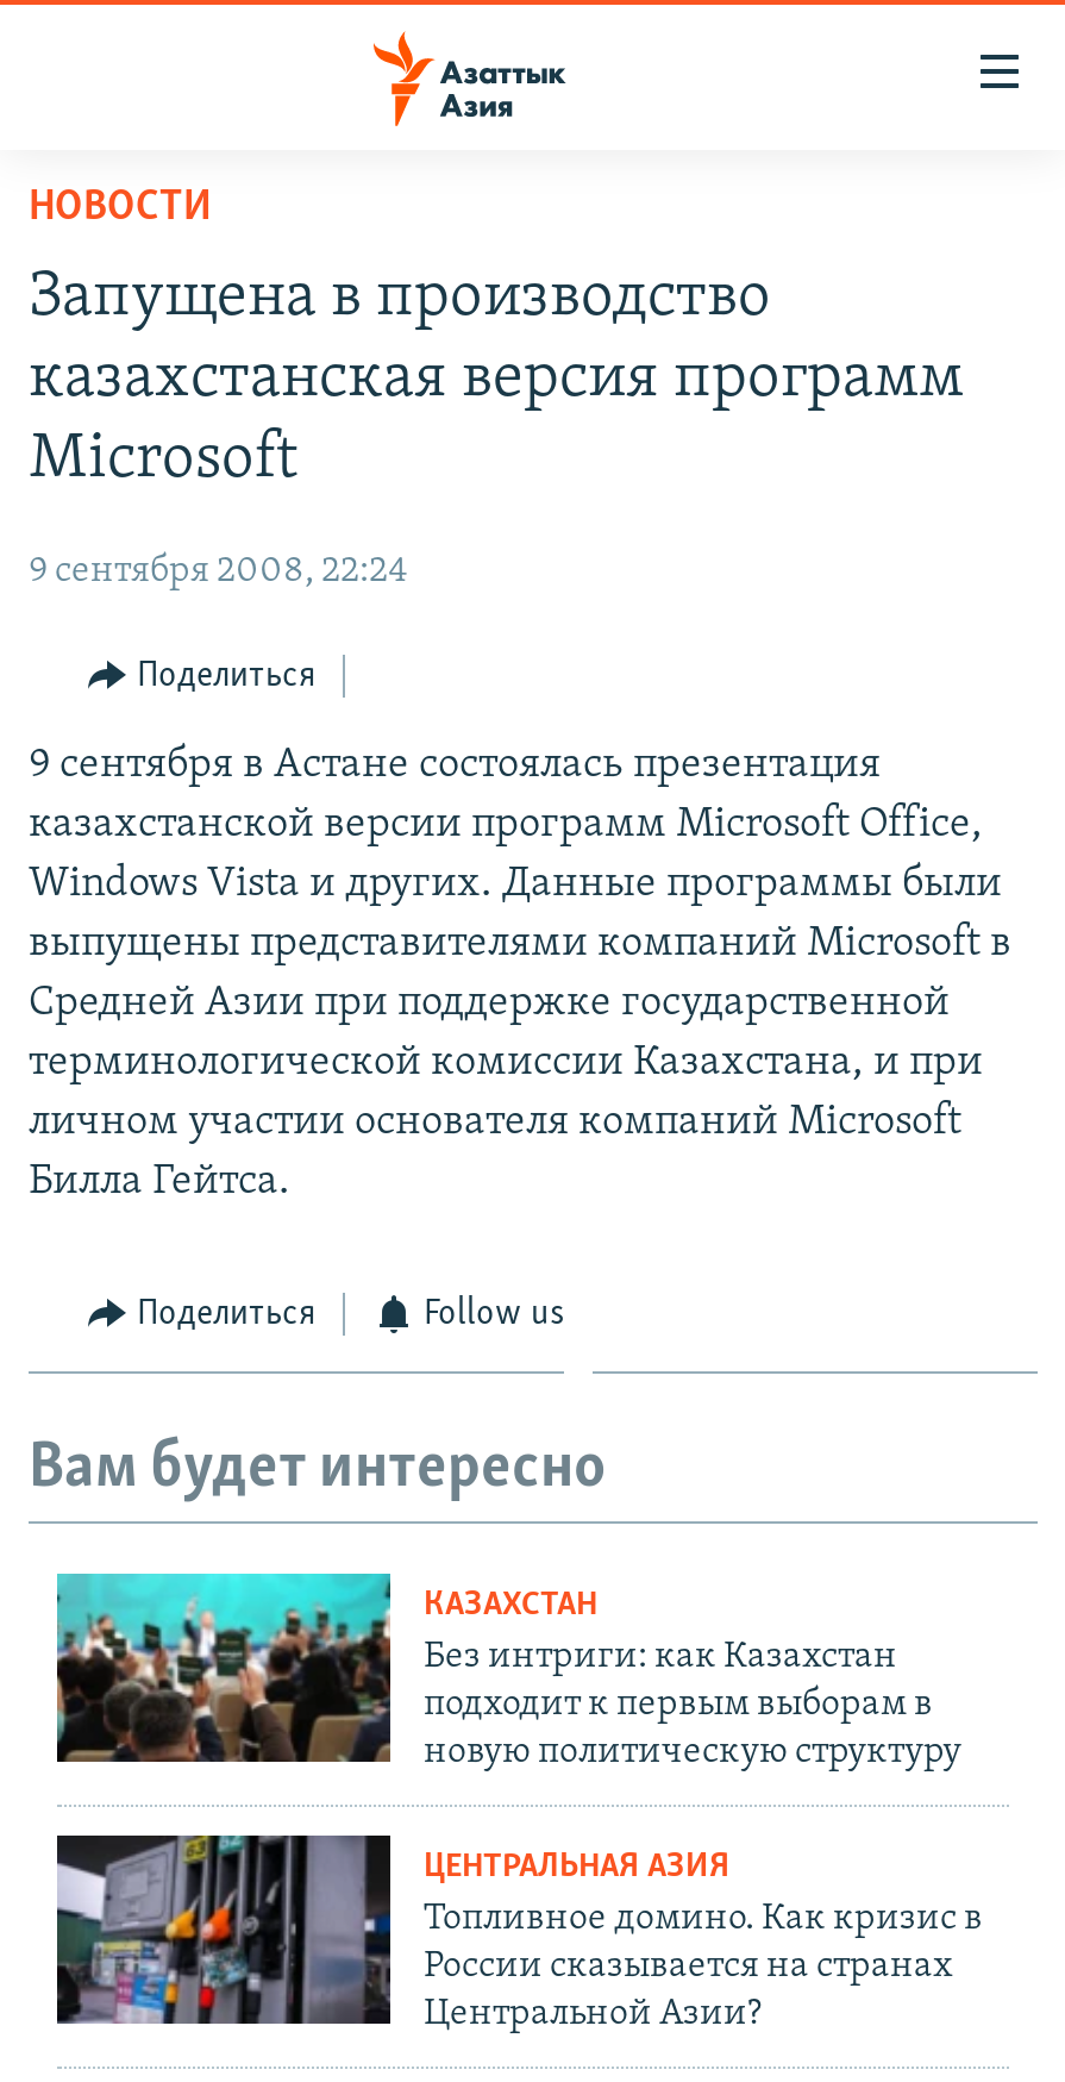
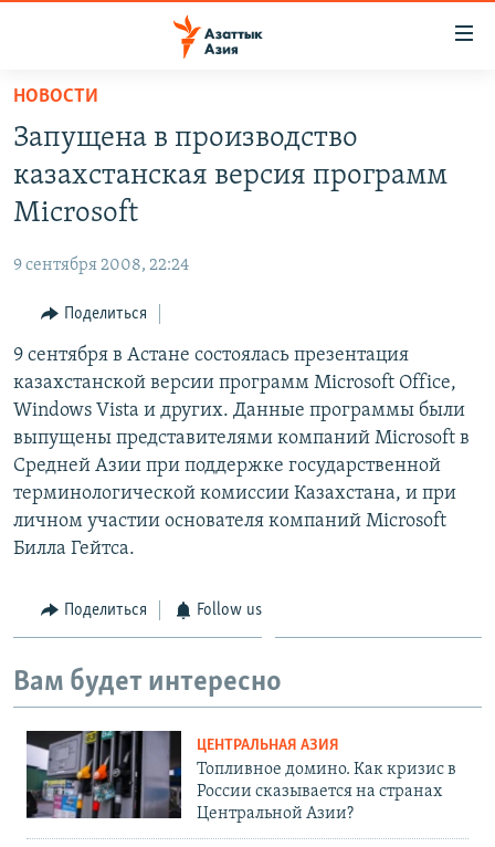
- [image]
- КАЗАХСТАН
- Без интриги: как Казахстан
- подходит к первым выборам в
- новую политическую структуру
